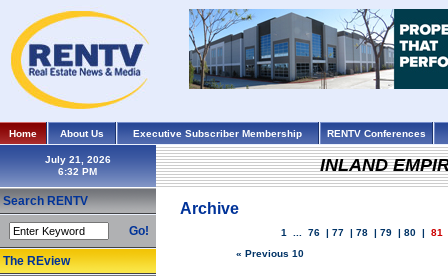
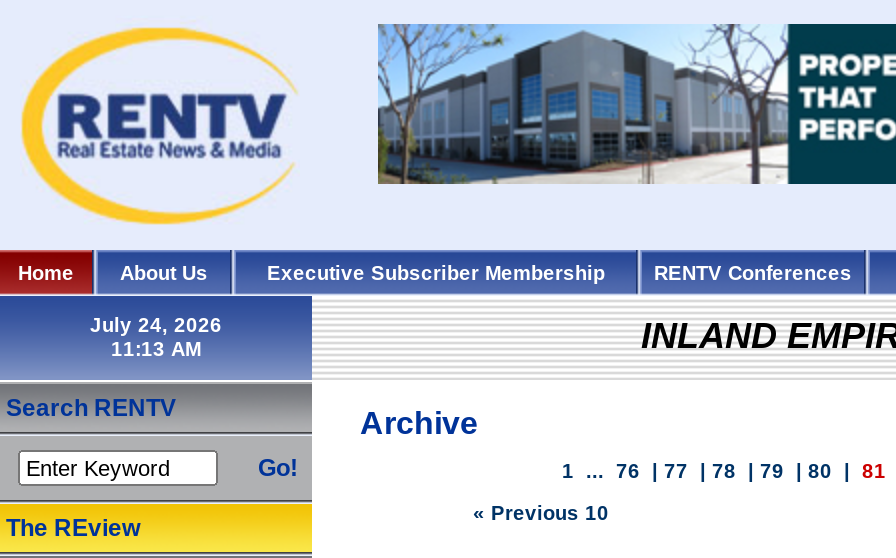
- July 21, 2026
+ July 24, 2026
